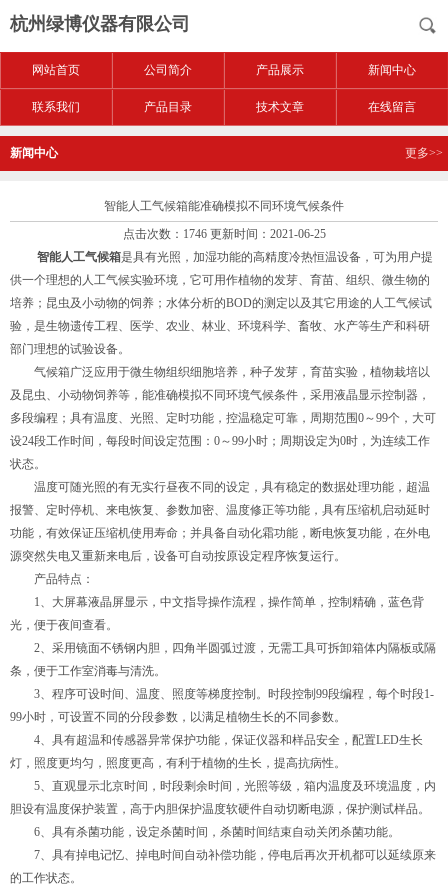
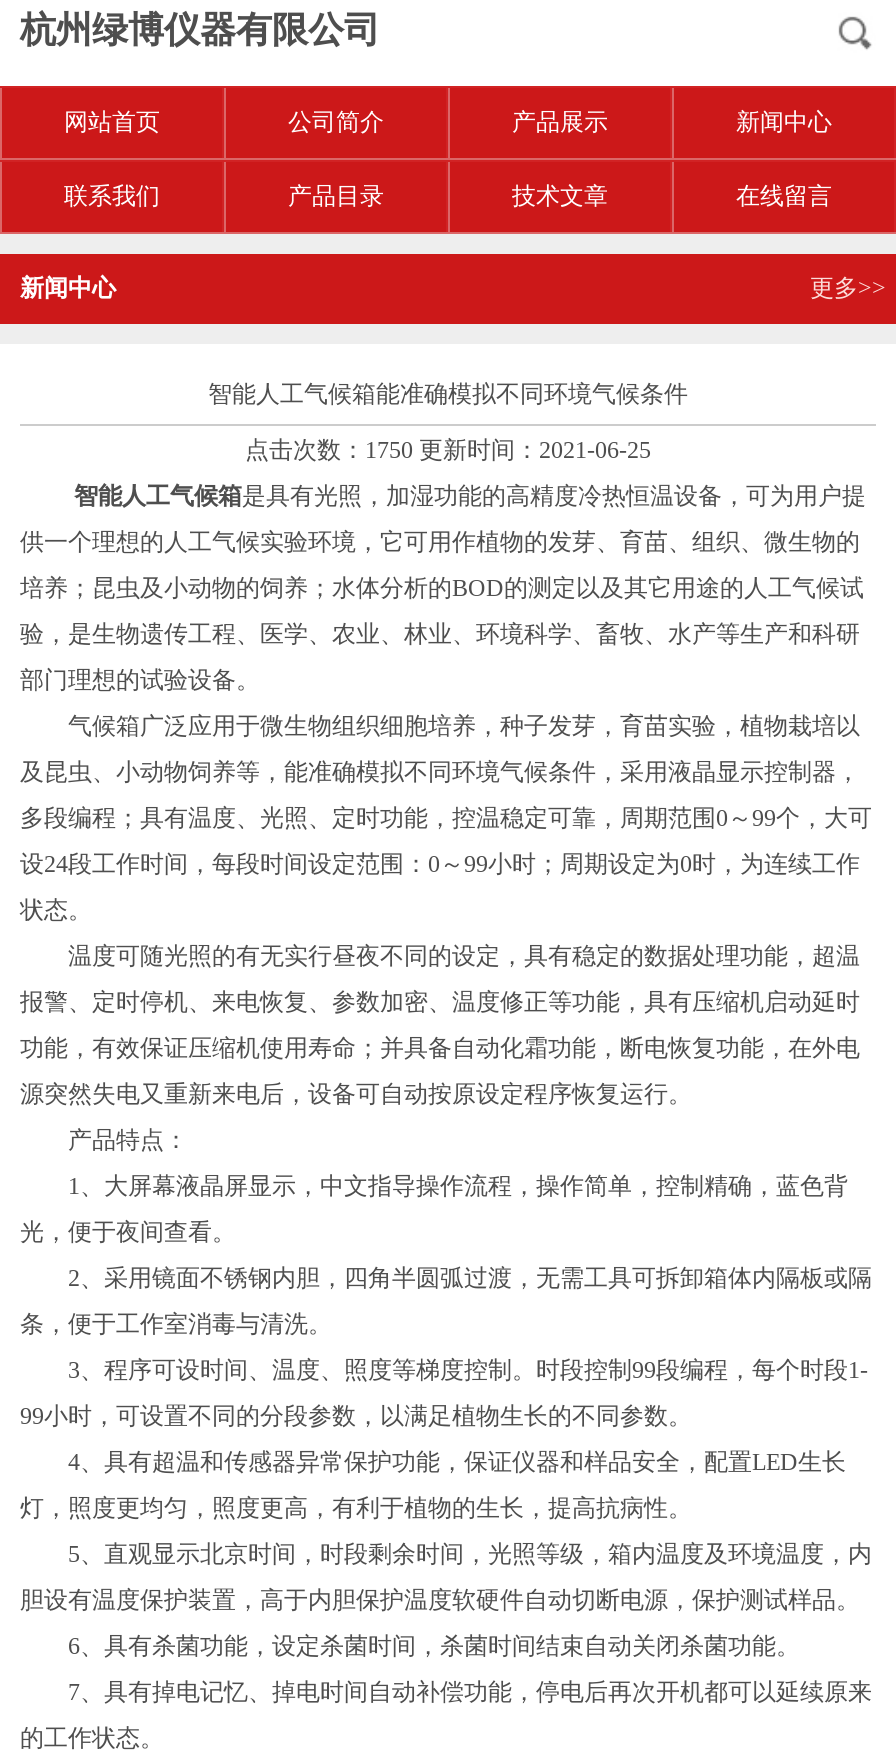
- 点击次数：1746 更新时间：2021-06-25
+ 点击次数：1750 更新时间：2021-06-25
